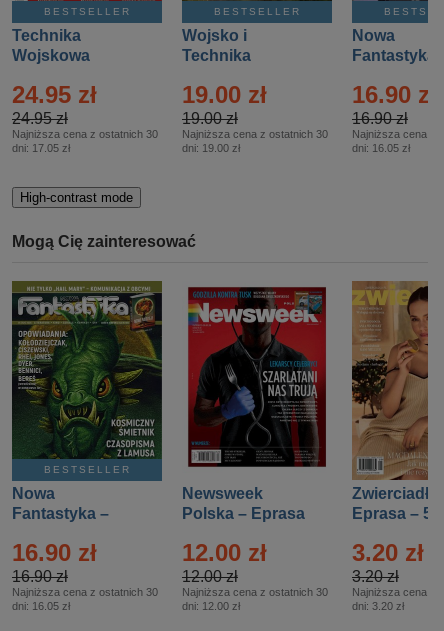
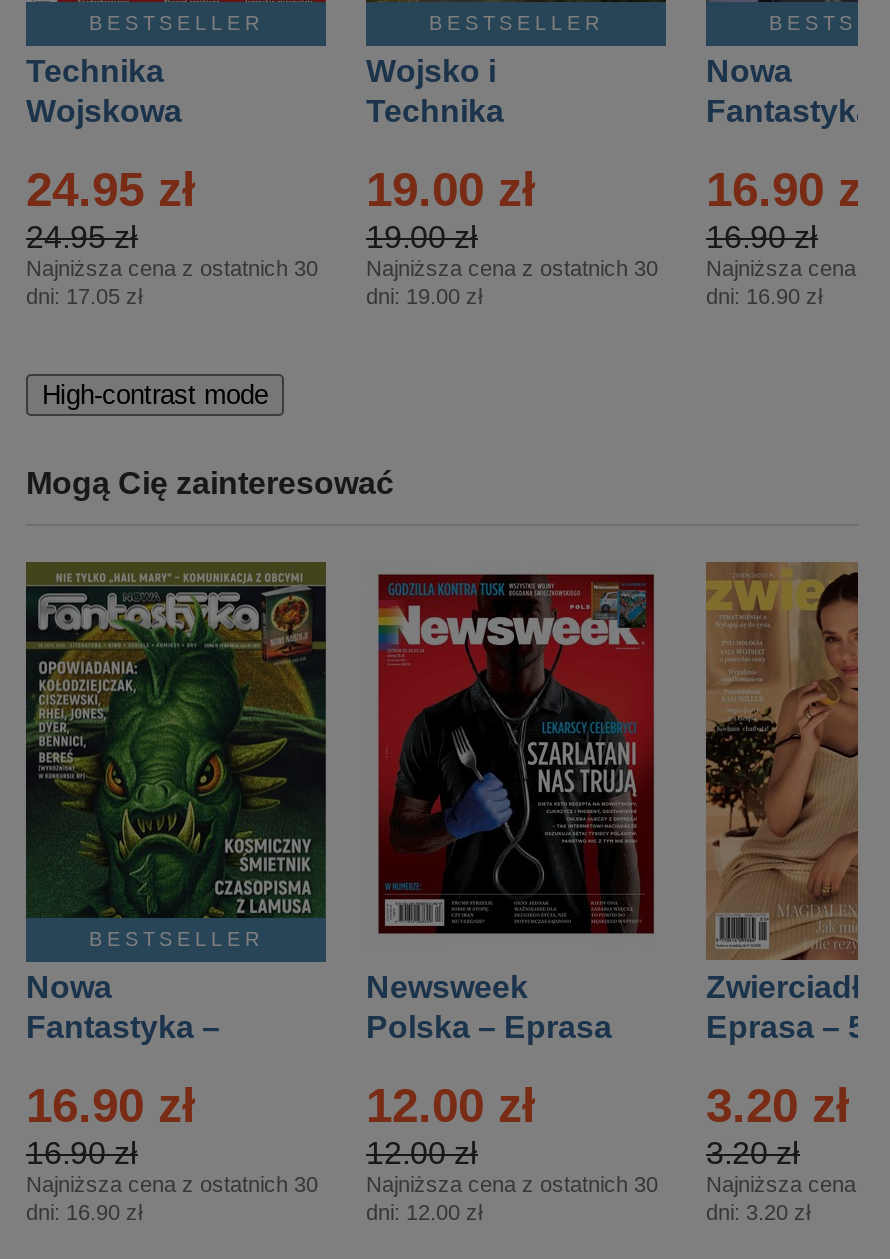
- dni: 16.05 zł
+ dni: 16.90 zł

- dni: 16.05 zł
+ dni: 16.90 zł
